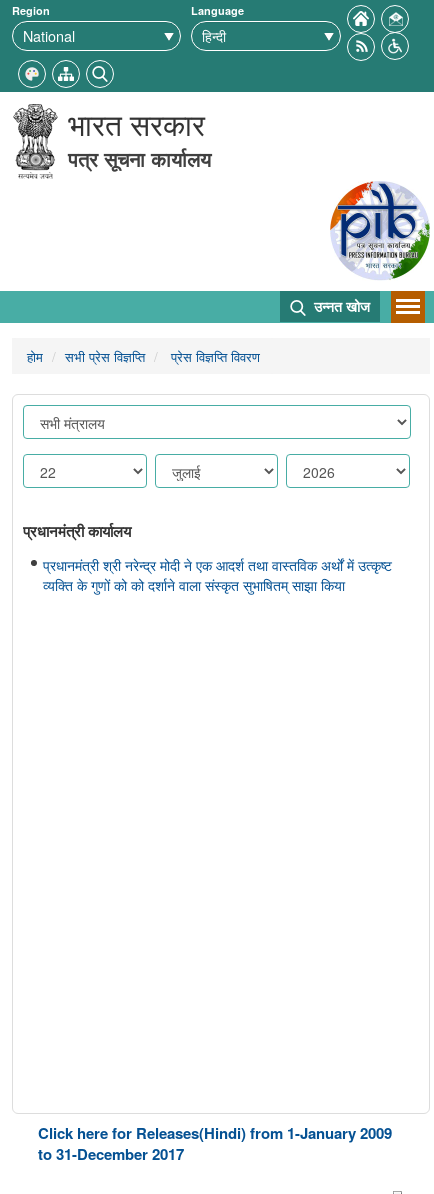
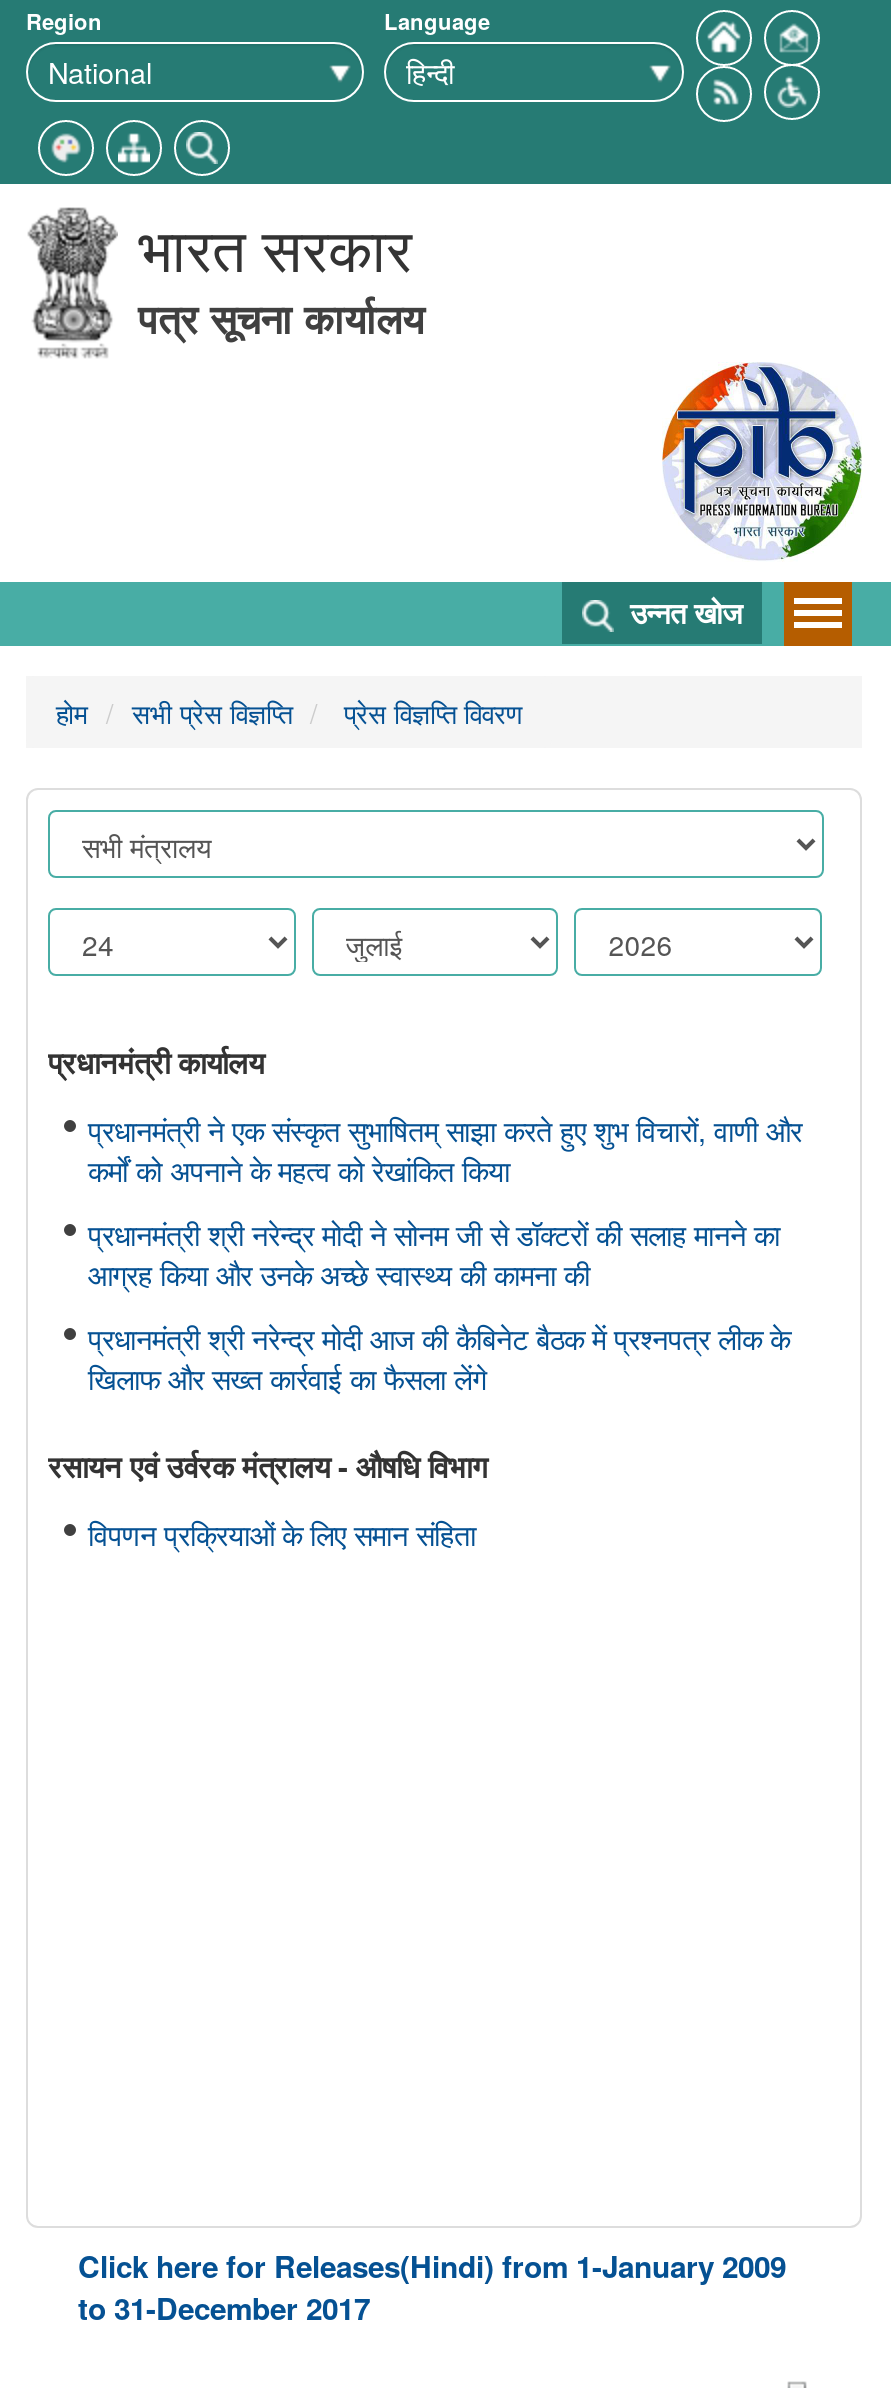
- प्रधानमंत्री श्री नरेन्द्र मोदी ने एक आदर्श तथा वास्तविक अर्थों में उत्कृष्ट
- व्यक्ति के गुणों को को दर्शाने वाला संस्कृत सुभाषितम् साझा किया
+ प्रधानमंत्री ने एक संस्कृत सुभाषितम् साझा करते हुए शुभ विचारों, वाणी और
+ कर्मों को अपनाने के महत्व को रेखांकित किया
+ प्रधानमंत्री श्री नरेन्द्र मोदी ने सोनम जी से डॉक्टरों की सलाह मानने का
+ आग्रह किया और उनके अच्छे स्वास्थ्य की कामना की
+ प्रधानमंत्री श्री नरेन्द्र मोदी आज की कैबिनेट बैठक में प्रश्नपत्र लीक के
+ खिलाफ और सख्त कार्रवाई का फैसला लेंगे
+ रसायन एवं उर्वरक मंत्रालय - औषधि विभाग
+ विपणन प्रक्रियाओं के लिए समान संहिता
